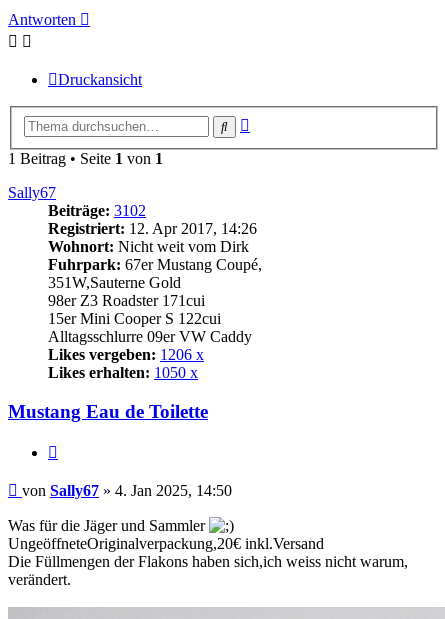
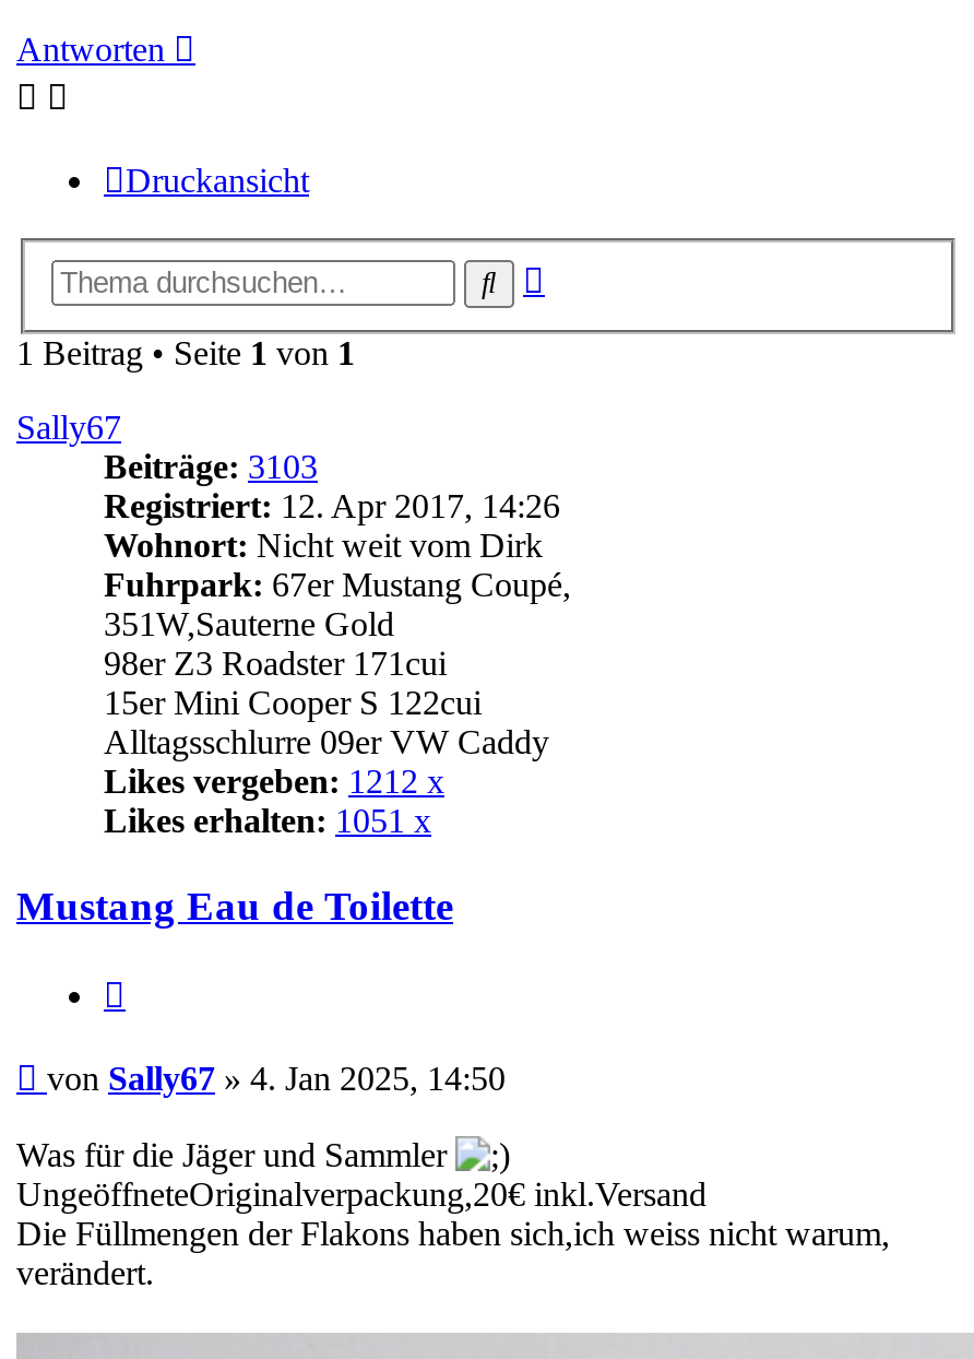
- Beiträge: 3102
+ Beiträge: 3103

- Likes vergeben: 1206 x
+ Likes vergeben: 1212 x

- Likes erhalten: 1050 x
+ Likes erhalten: 1051 x
